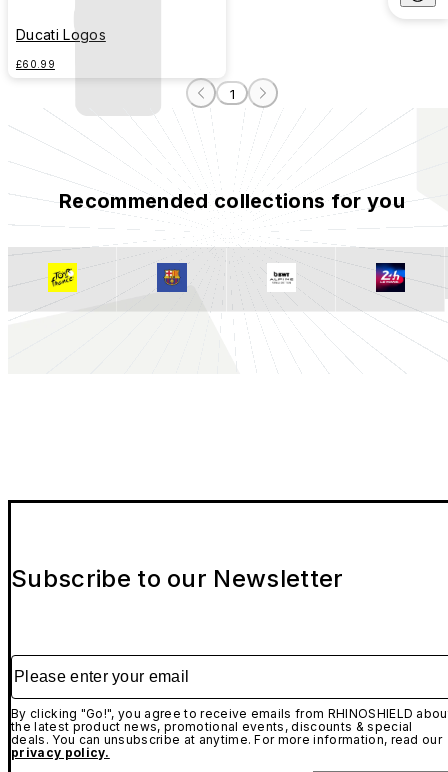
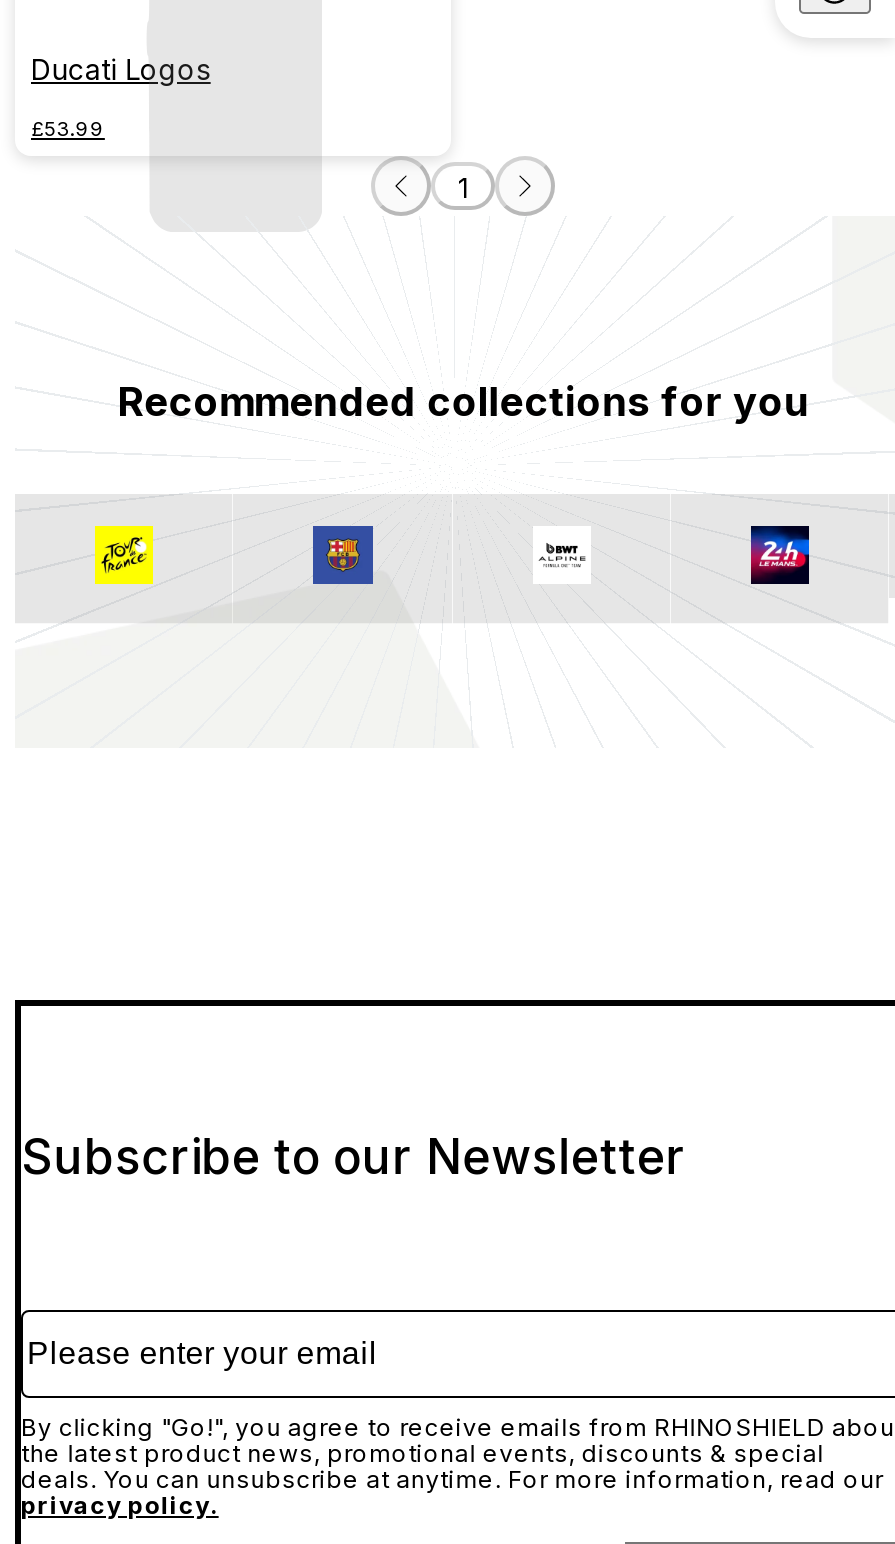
- £60.99
+ £53.99
